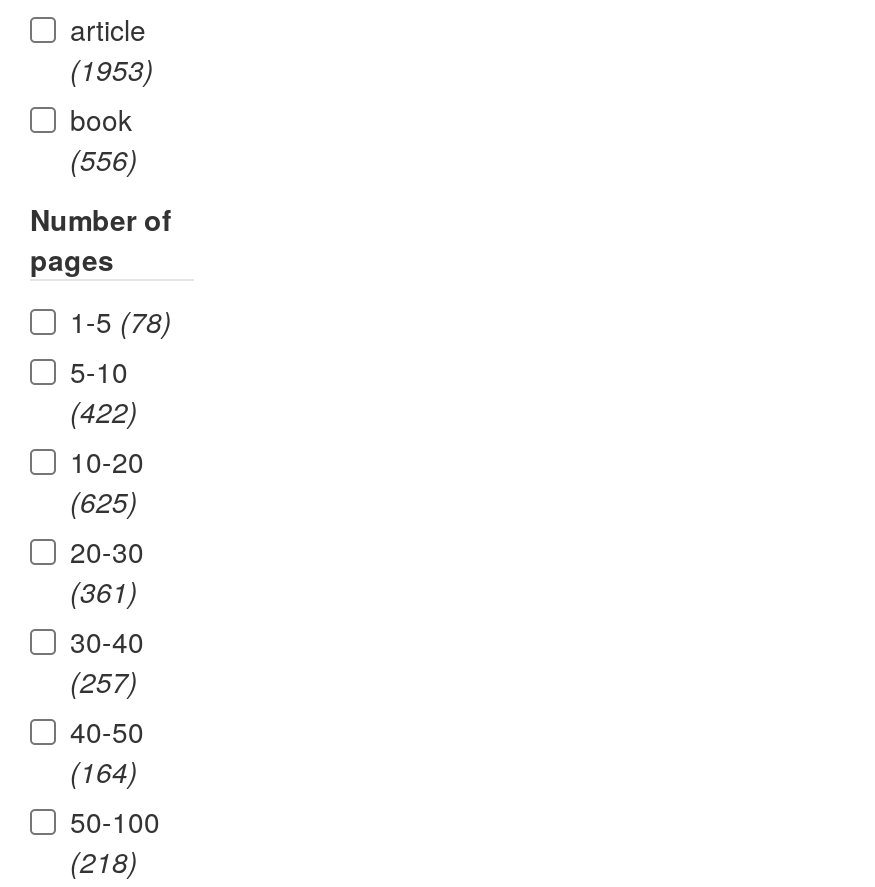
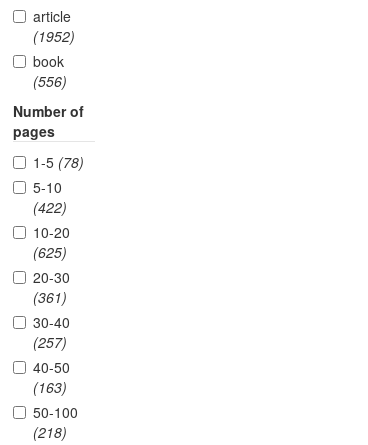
- (1953)
+ (1952)

- (164)
+ (163)
